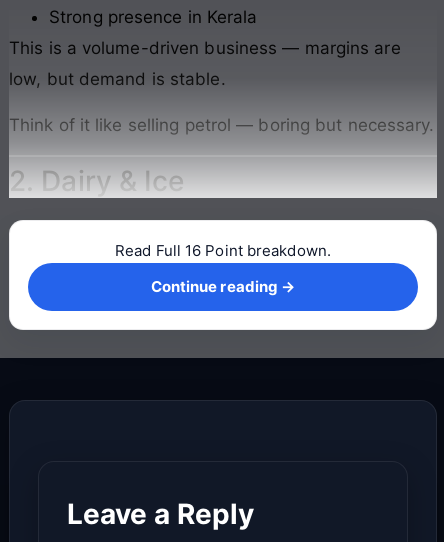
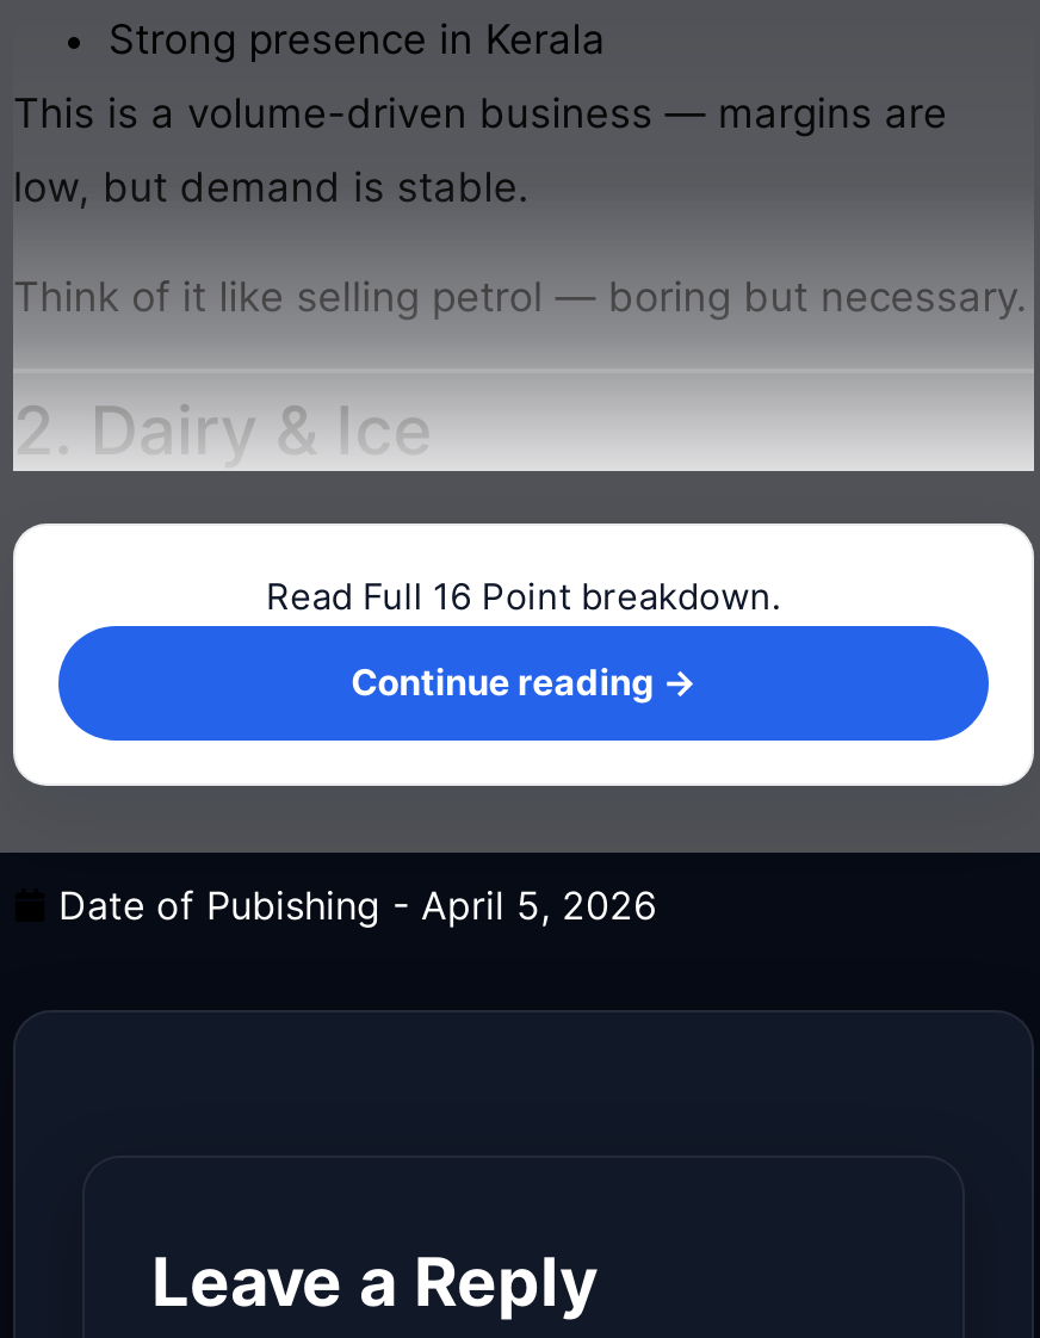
+ Date of Pubishing - April 5, 2026
